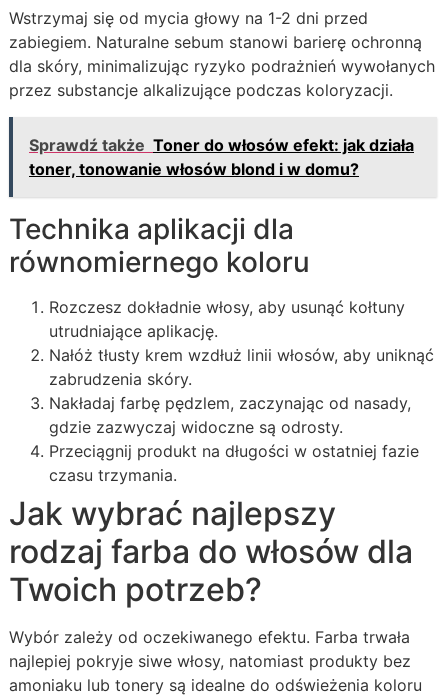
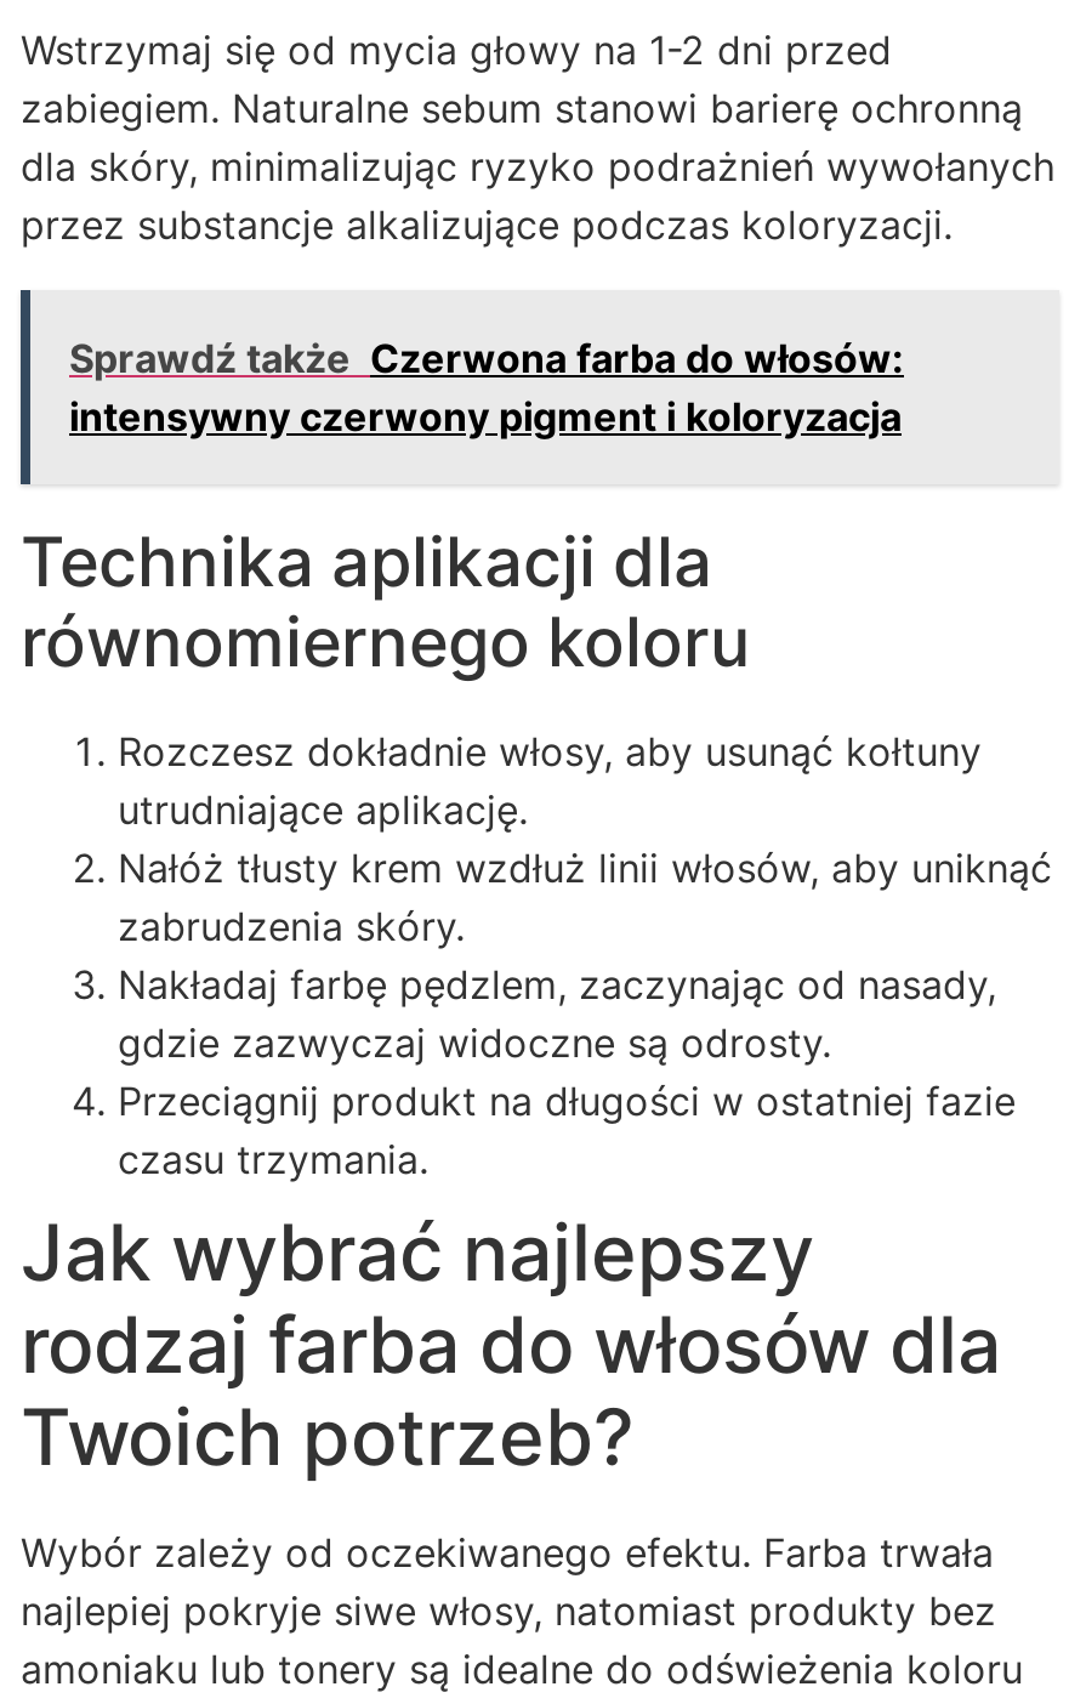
- Sprawdź także Toner do włosów efekt: jak działa
- toner, tonowanie włosów blond i w domu?
+ Sprawdź także Czerwona farba do włosów:
+ intensywny czerwony pigment i koloryzacja
